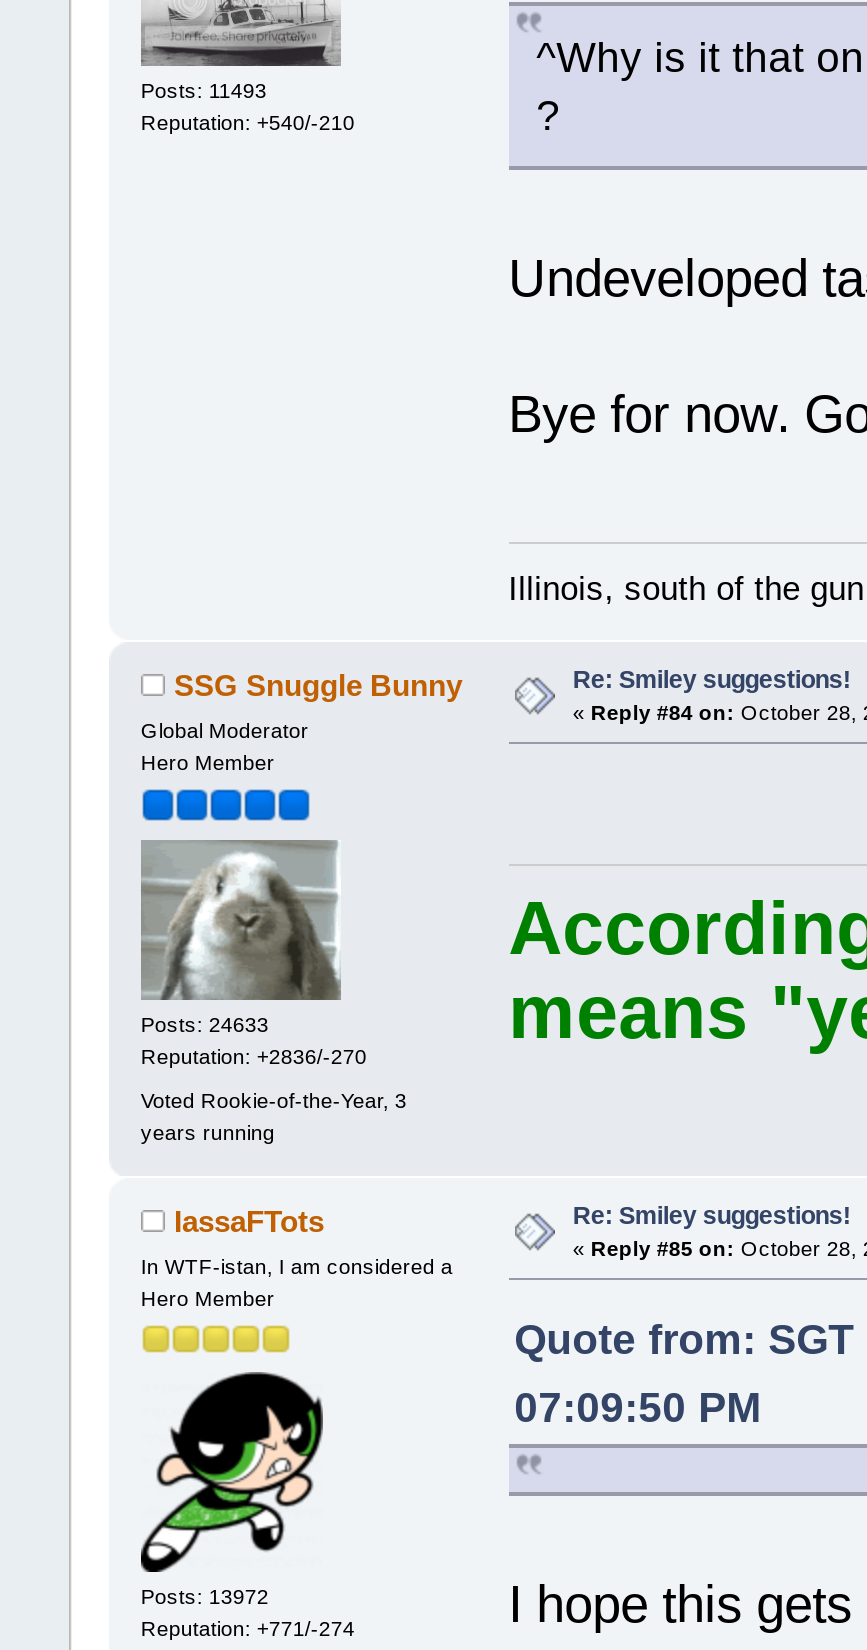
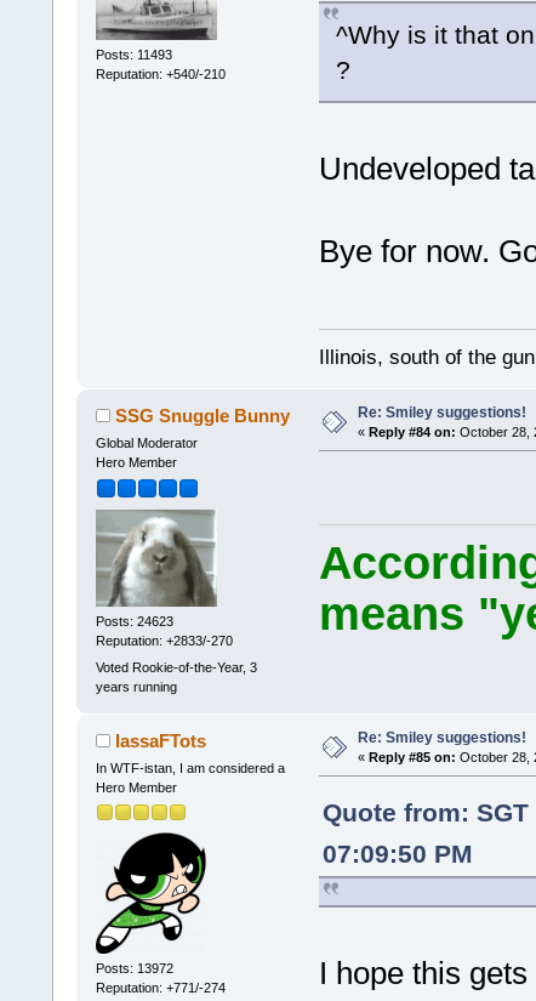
- Posts: 24633
+ Posts: 24623

- Reputation: +2836/-270
+ Reputation: +2833/-270
